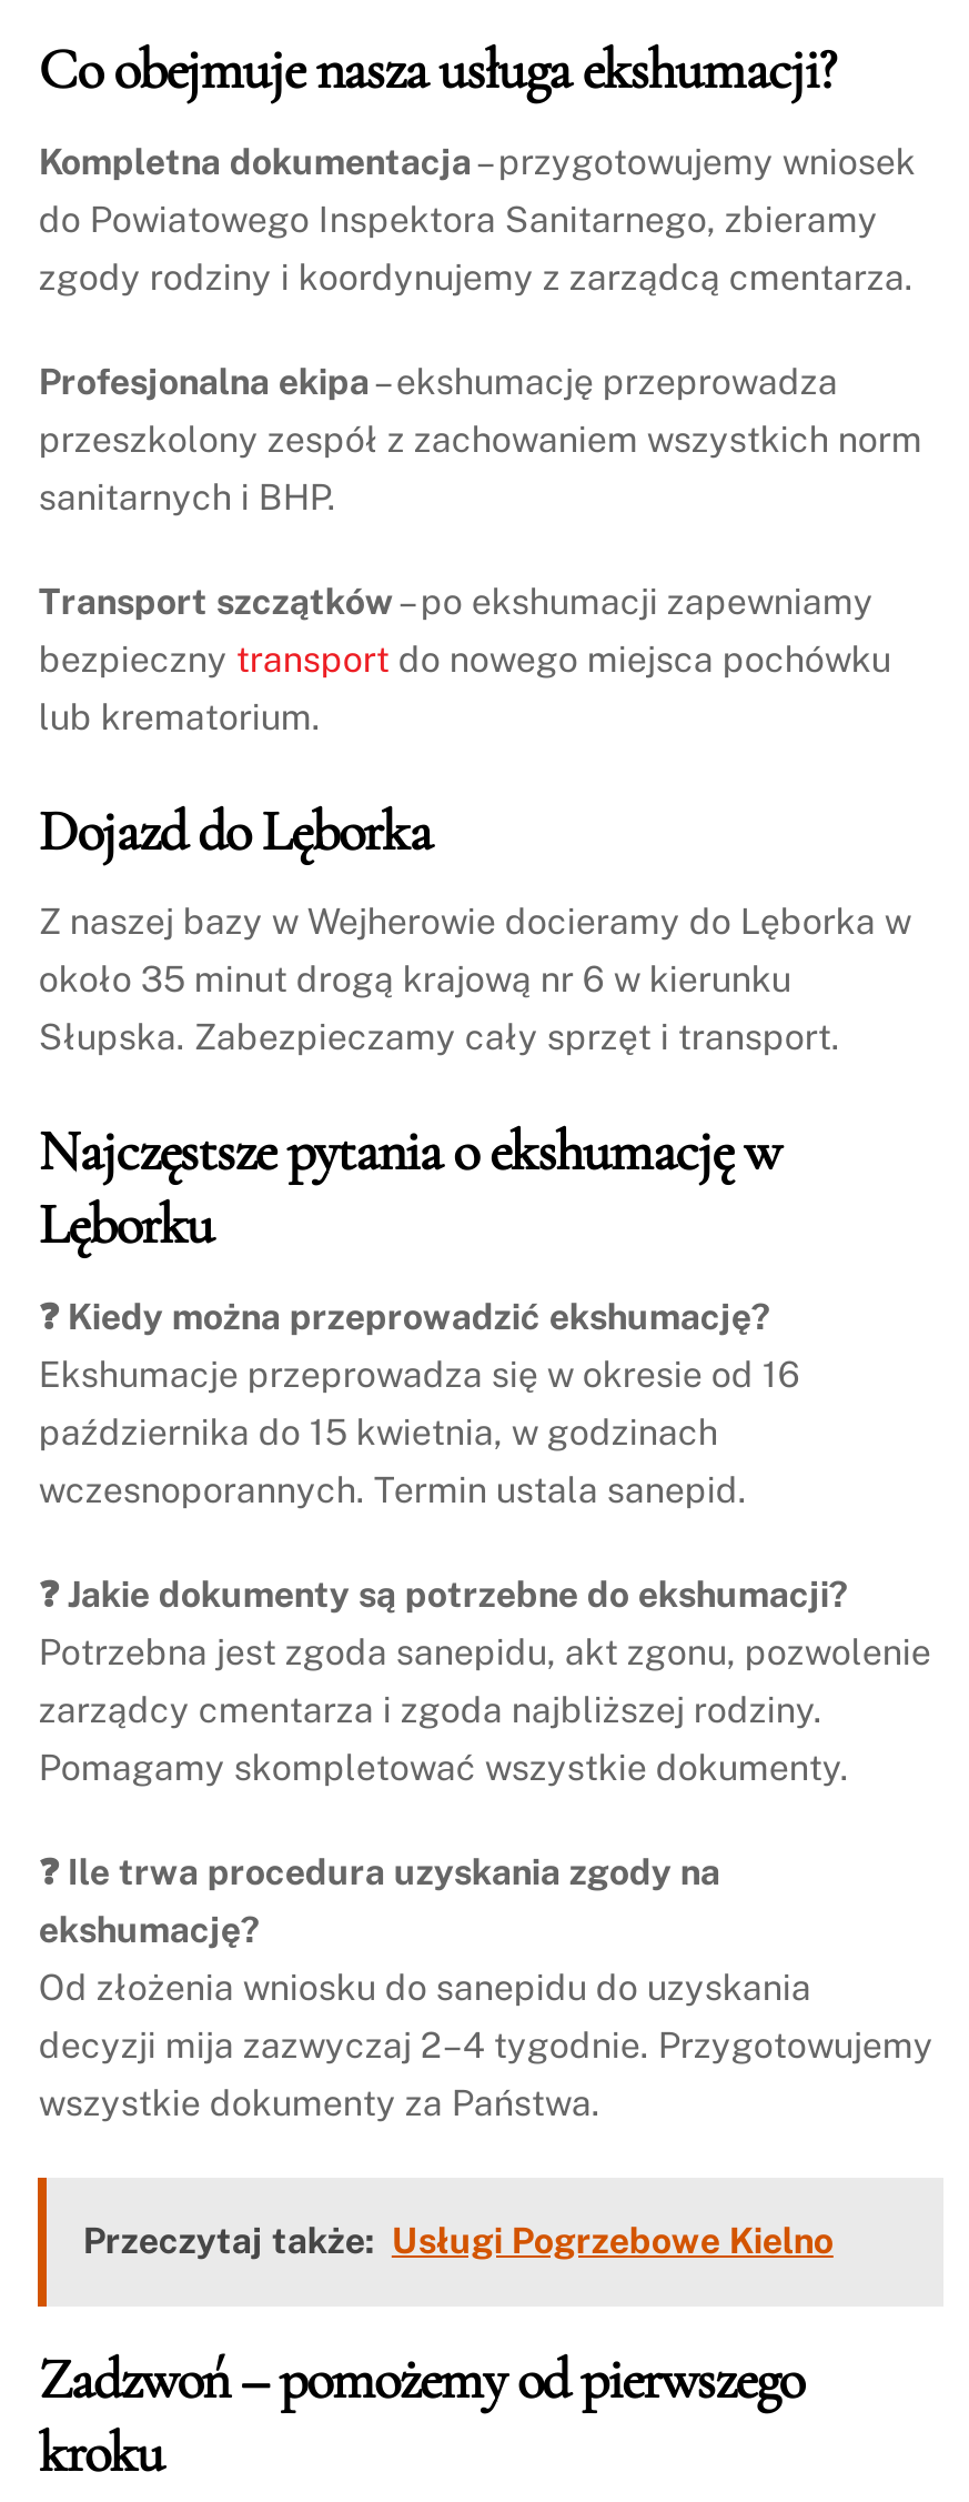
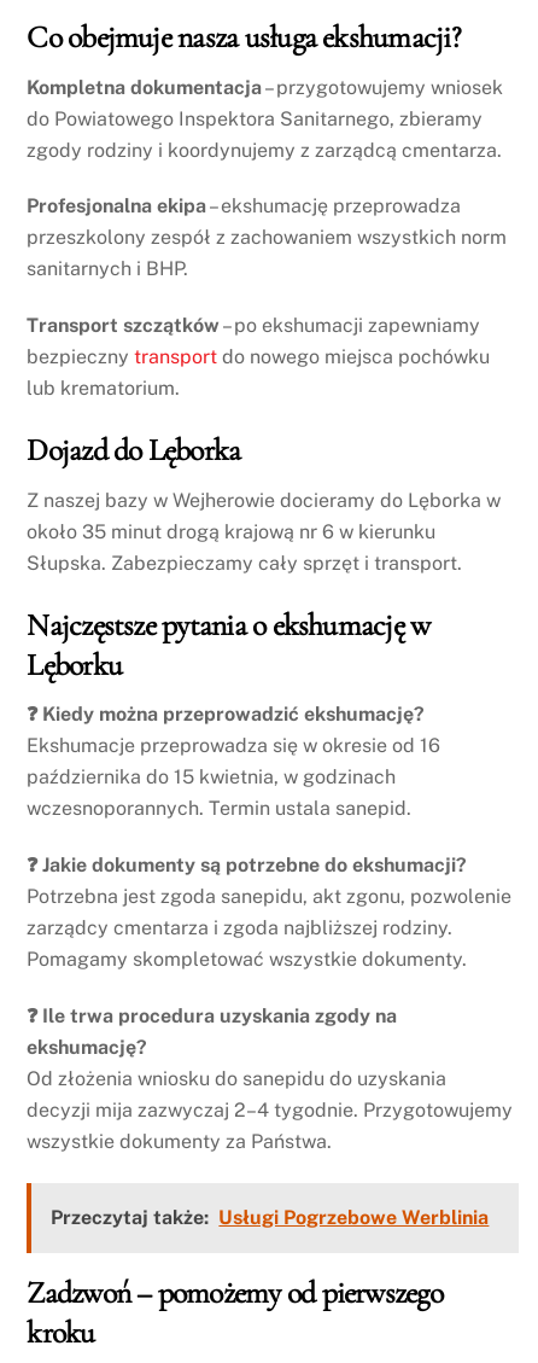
- Przeczytaj także: Usługi Pogrzebowe Kielno
+ Przeczytaj także: Usługi Pogrzebowe Werblinia
